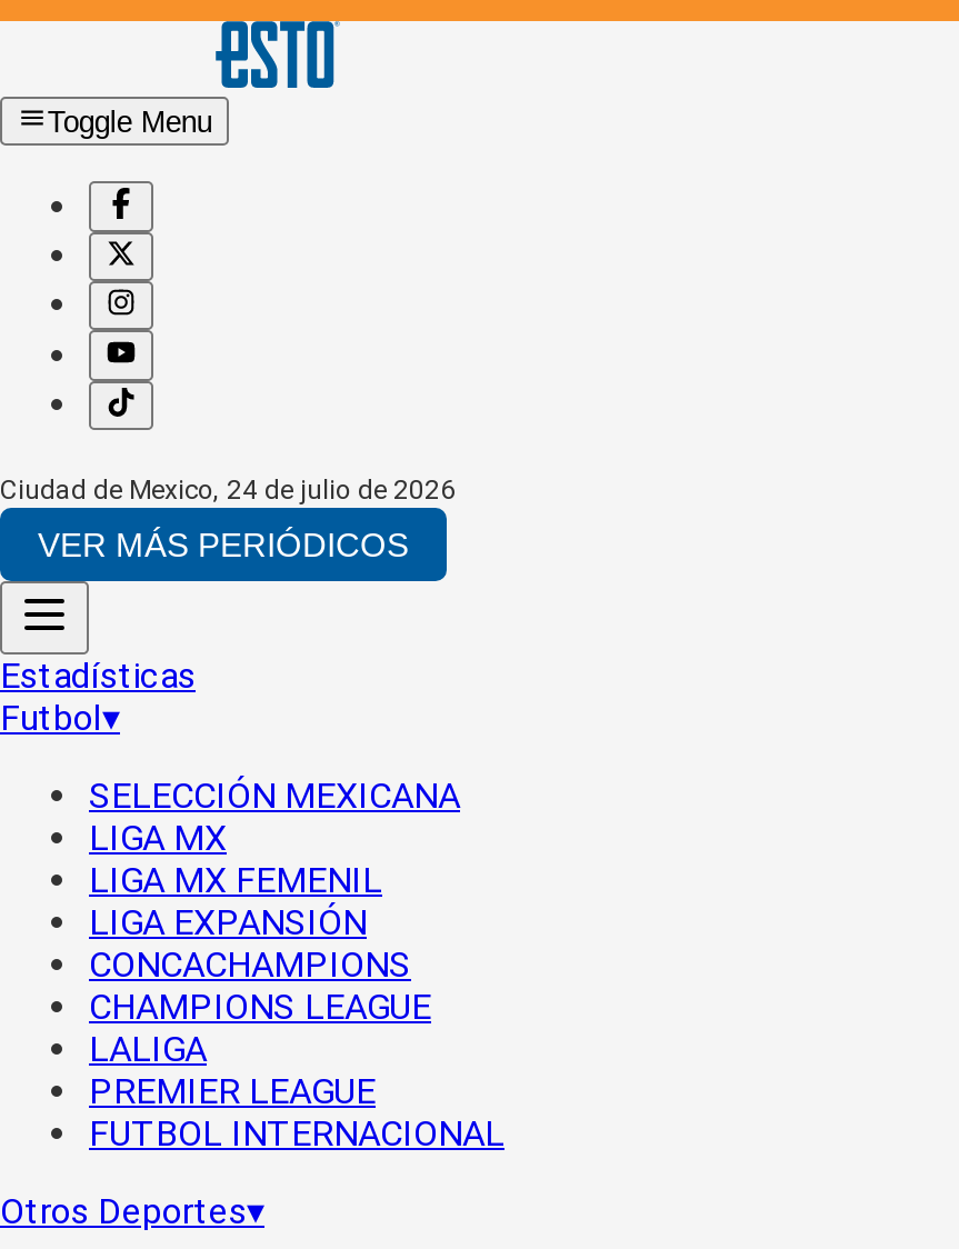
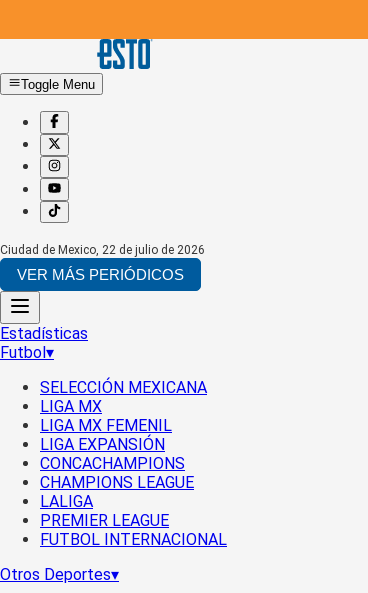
- Ciudad de Mexico, 24 de julio de 2026
+ Ciudad de Mexico, 22 de julio de 2026
